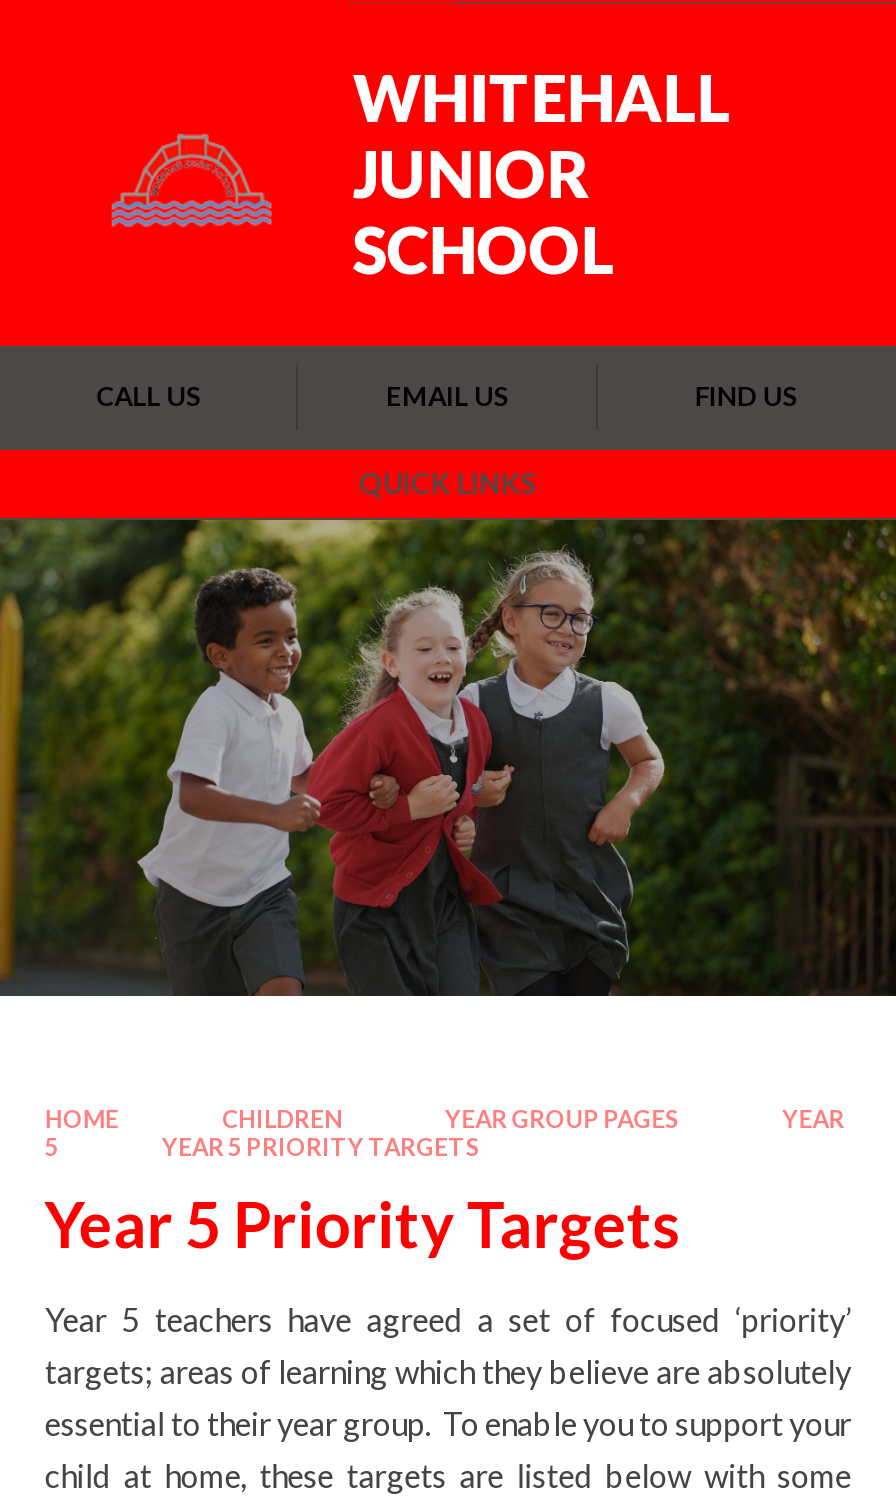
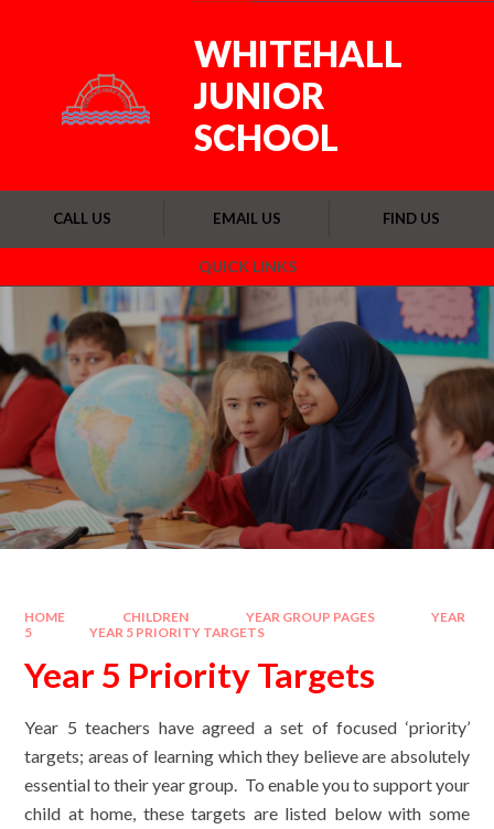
- [image]
+ [image]
